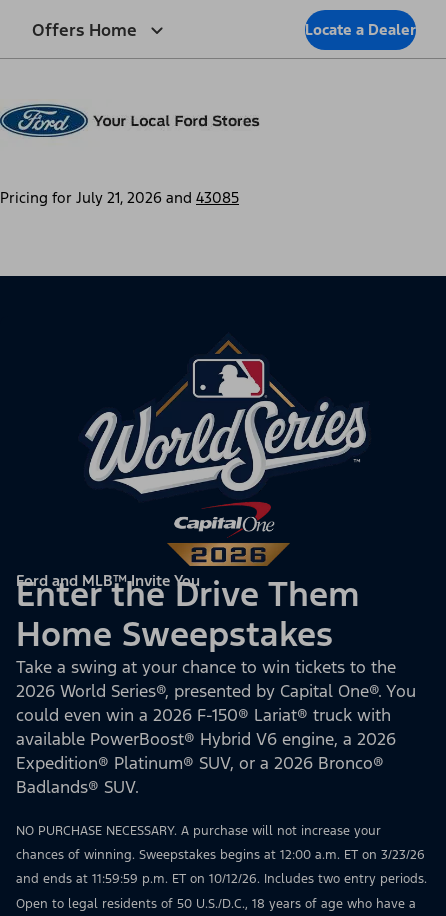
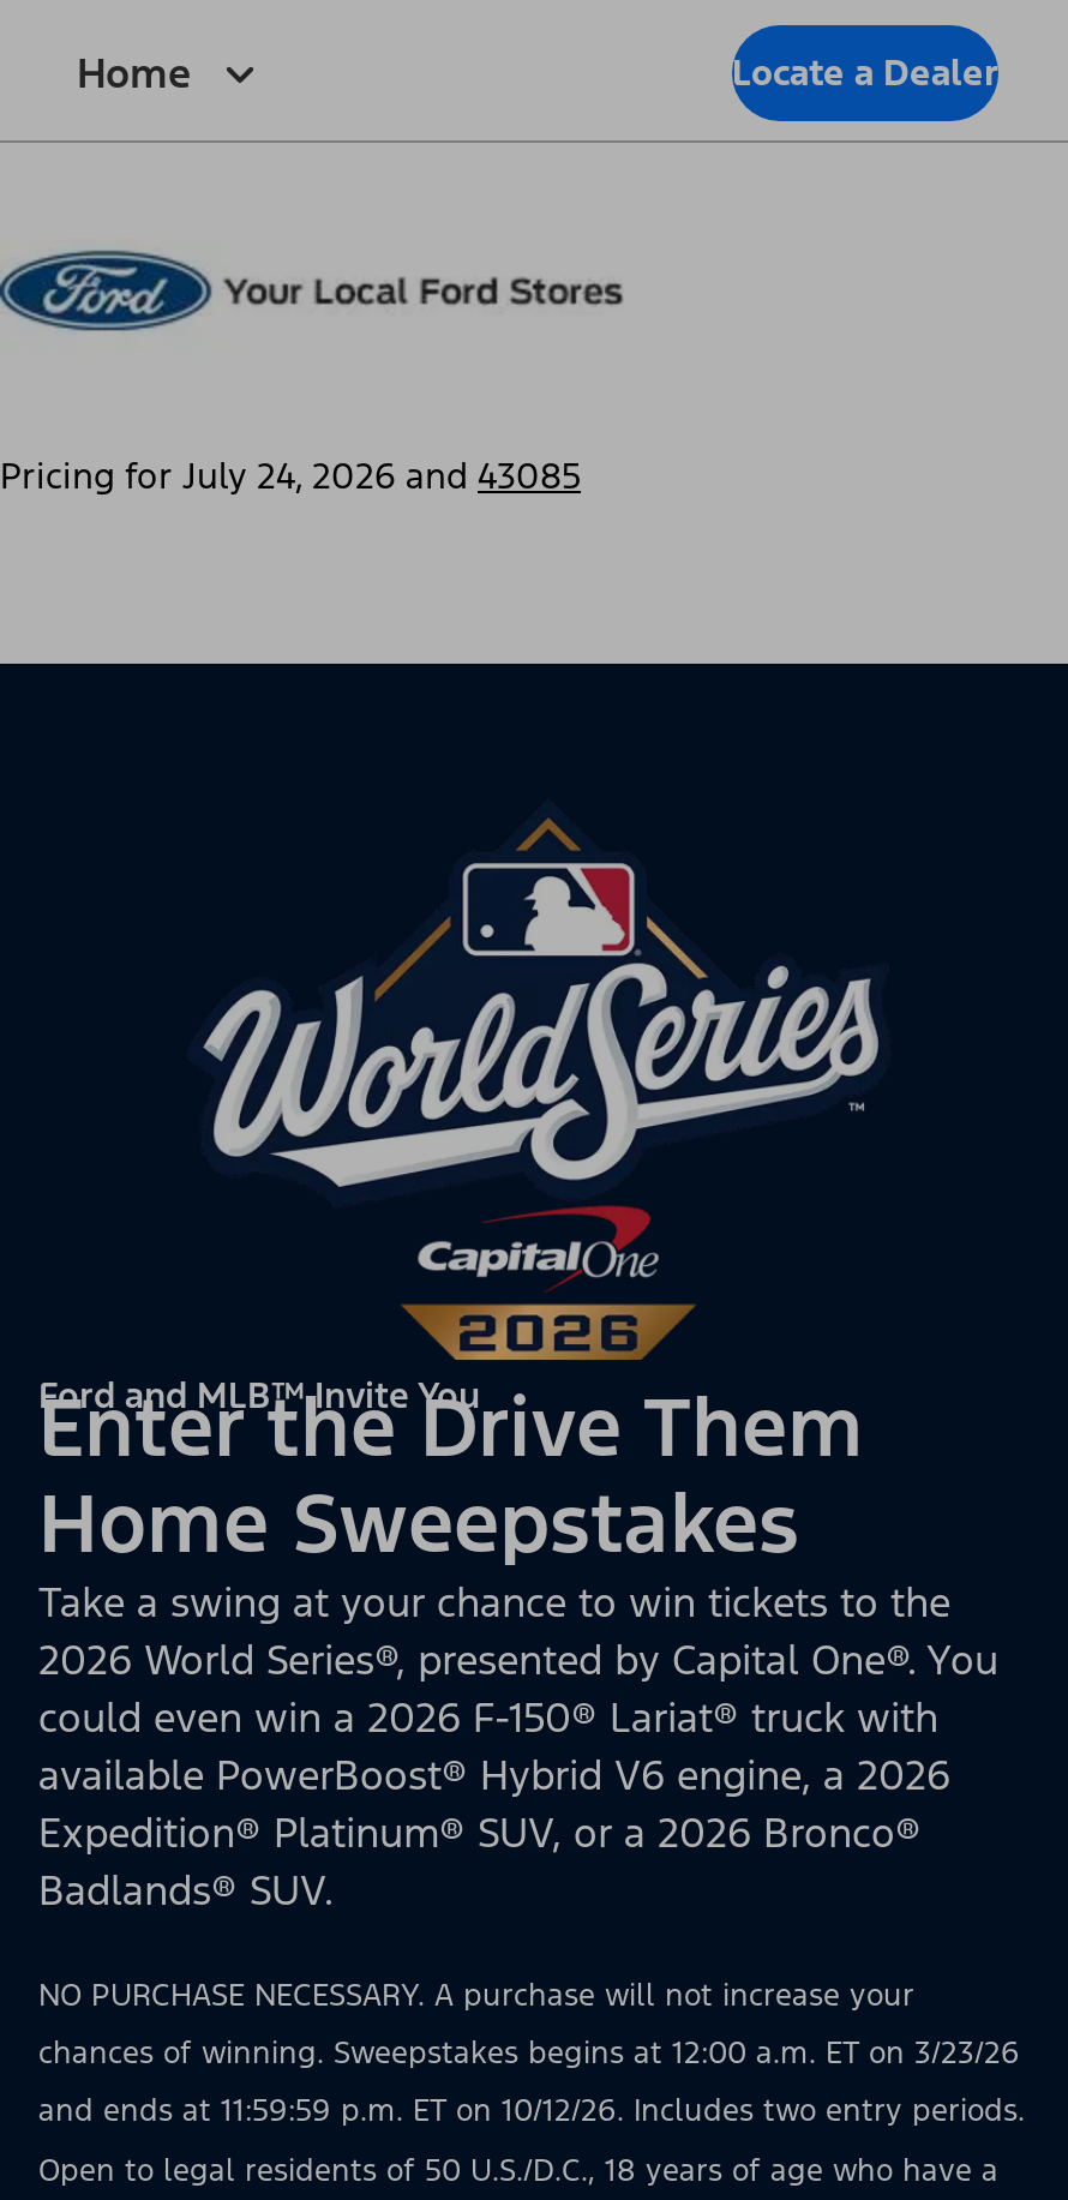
- Offers Home
+ Home

- Pricing for July 21, 2026 and 43085
+ Pricing for July 24, 2026 and 43085
